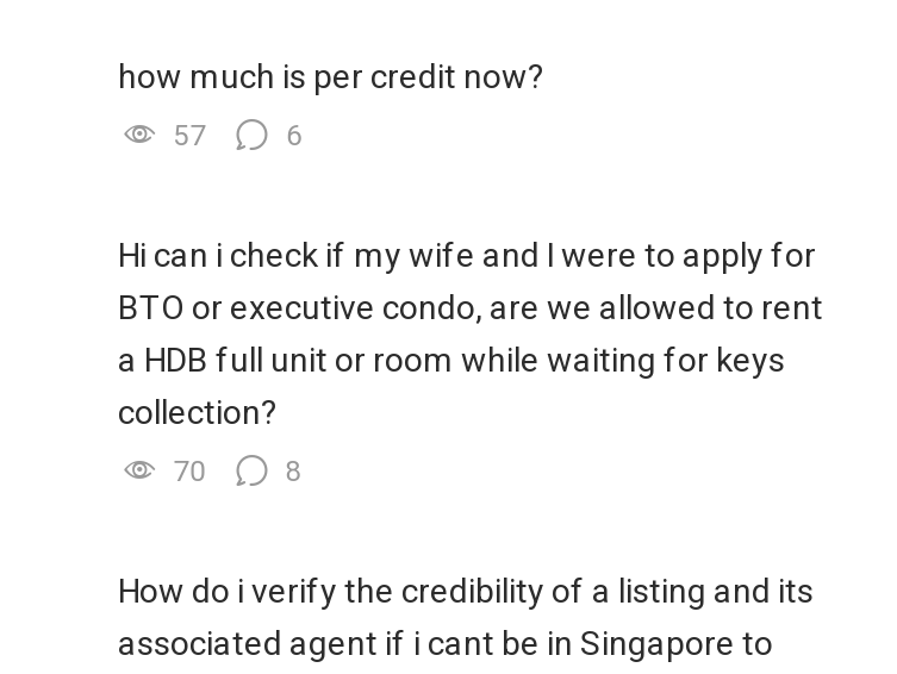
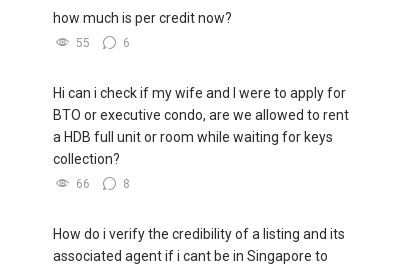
- 57
+ 55

- 70
+ 66
